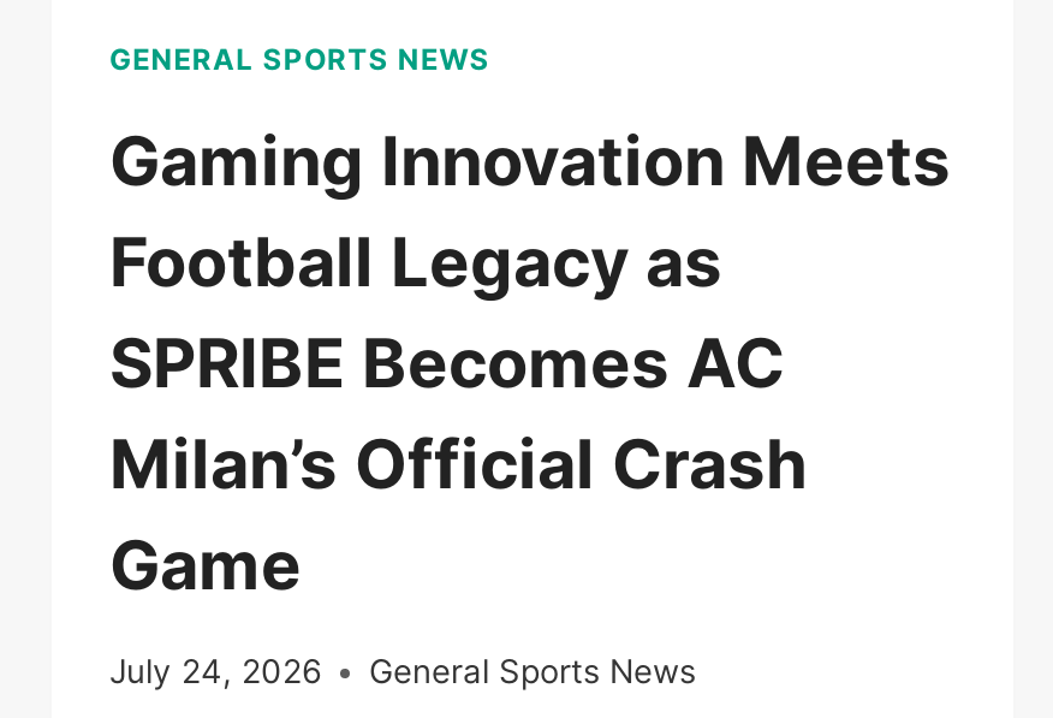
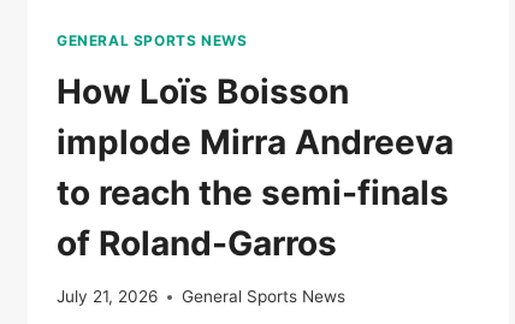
- Gaming Innovation Meets
- Football Legacy as
- SPRIBE Becomes AC
- Milan’s Official Crash
- Game
+ How Loïs Boisson
+ implode Mirra Andreeva
+ to reach the semi-finals
+ of Roland-Garros

- July 24, 2026 General Sports News
+ July 21, 2026 General Sports News
